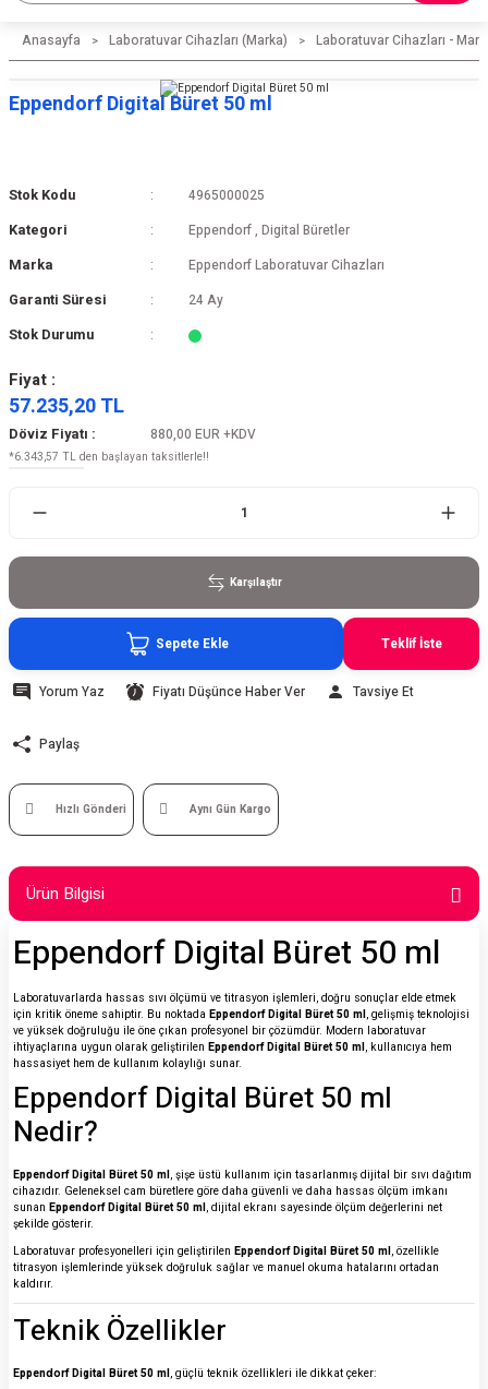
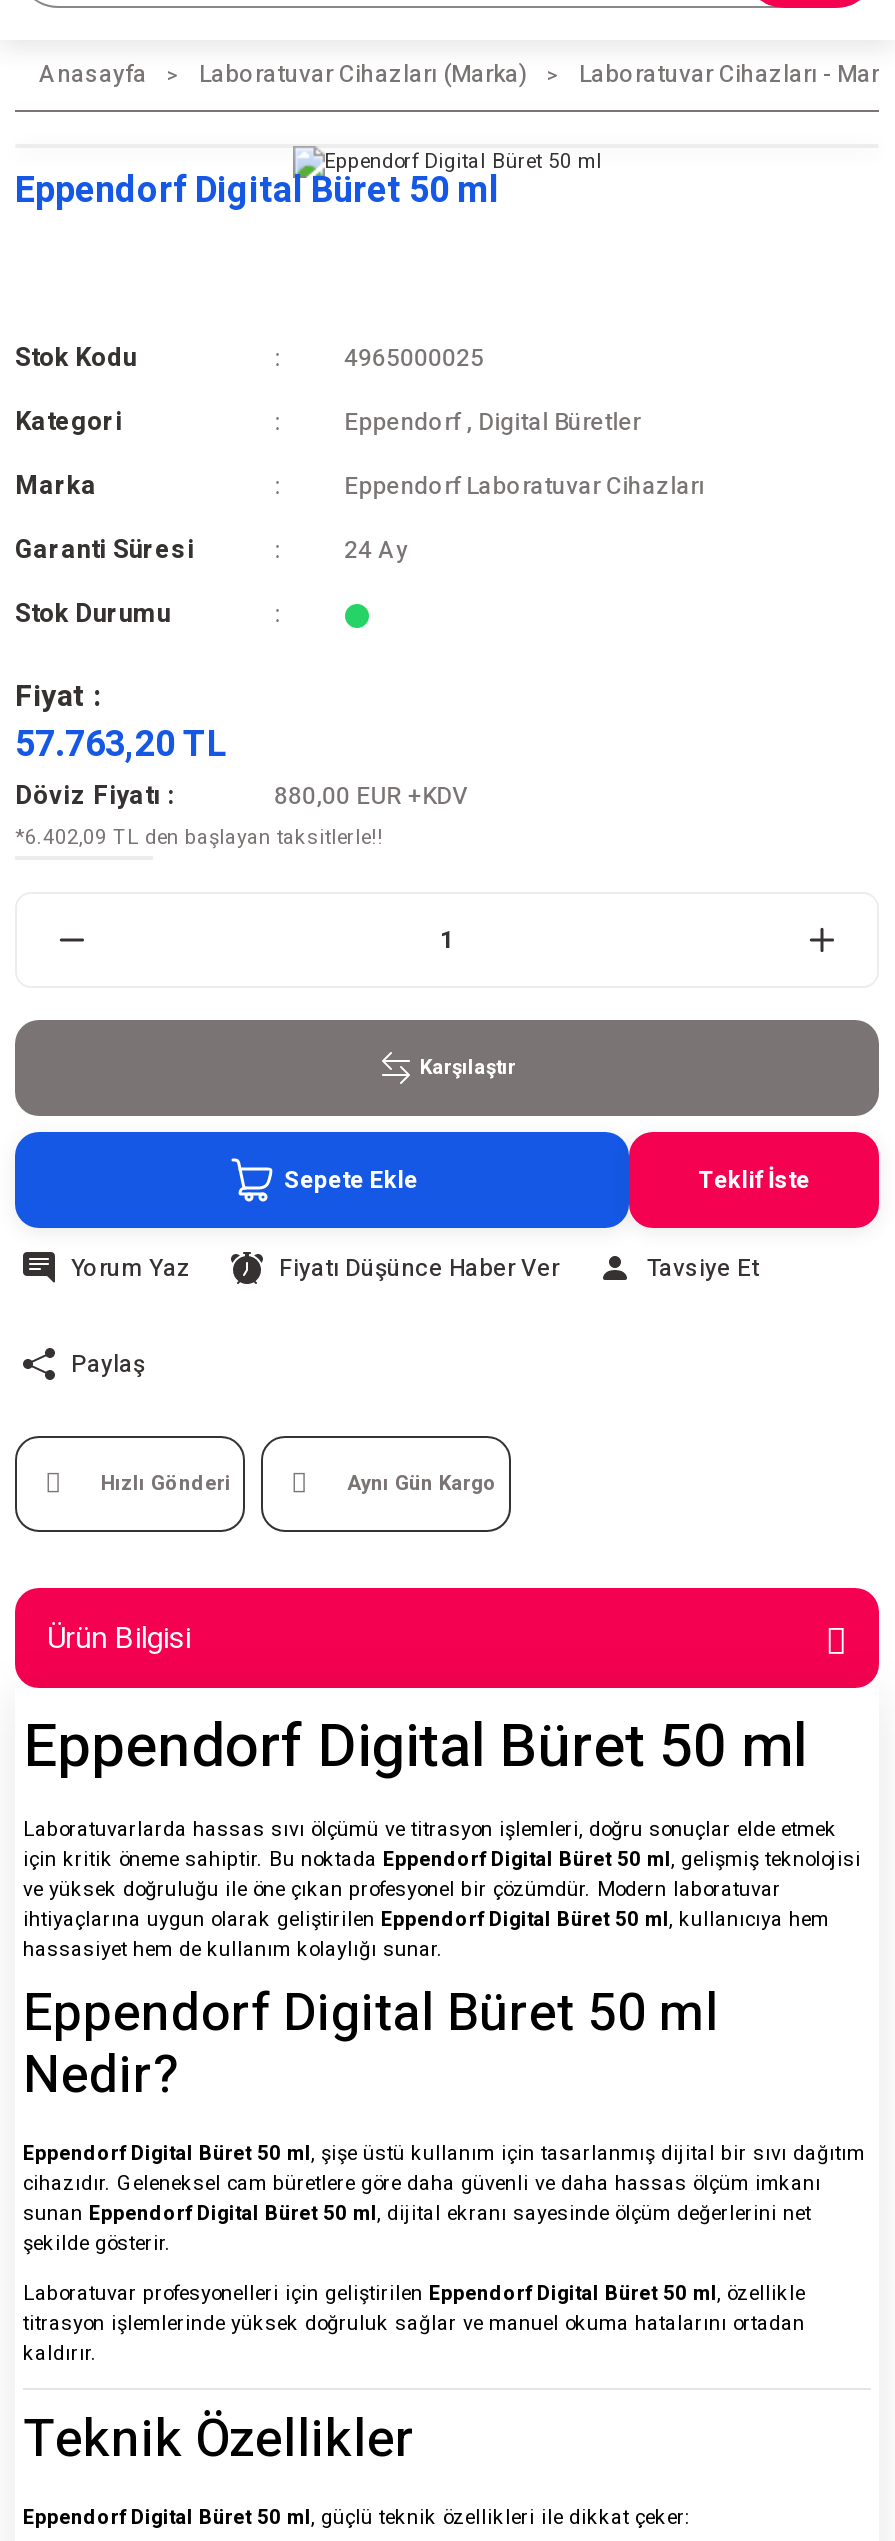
- 57.235,20 TL
+ 57.763,20 TL

- *6.343,57 TL den başlayan taksitlerle!!
+ *6.402,09 TL den başlayan taksitlerle!!
